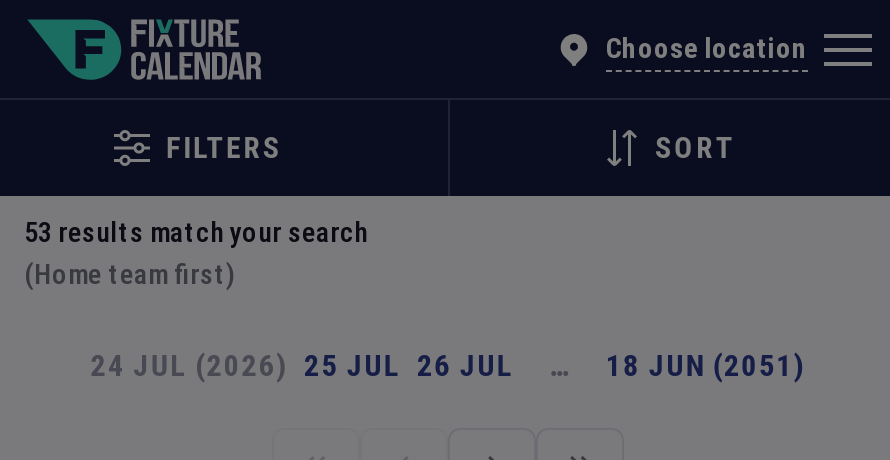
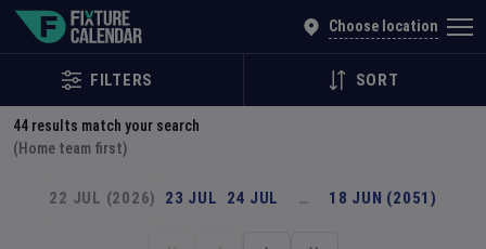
- 53 results match your search
+ 44 results match your search

- 24 JUL (2026) 25 JUL 26 JUL
+ 22 JUL (2026) 23 JUL 24 JUL
